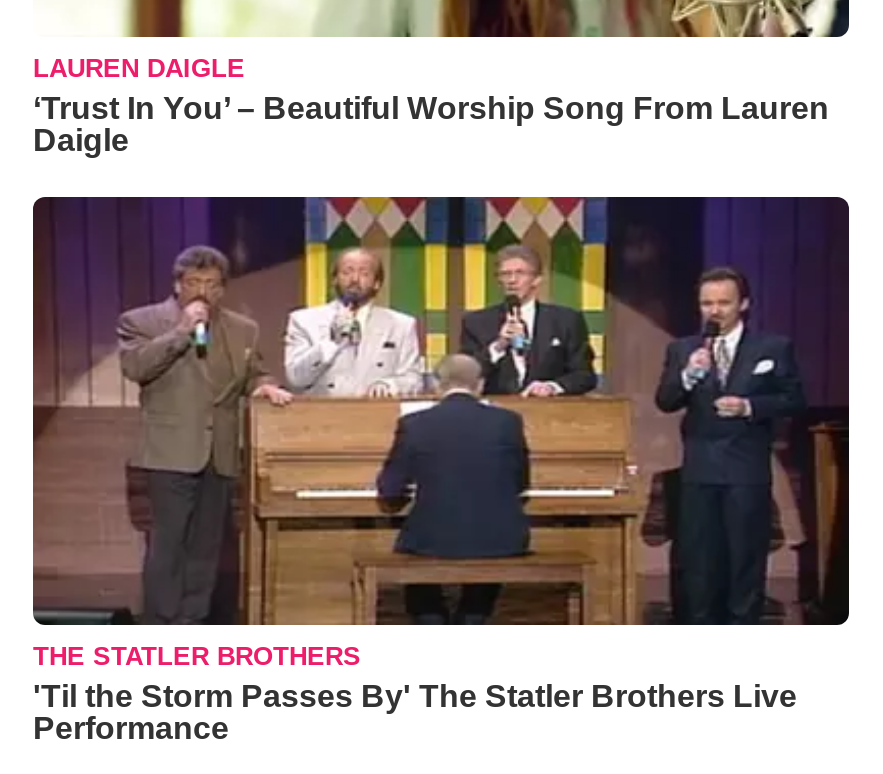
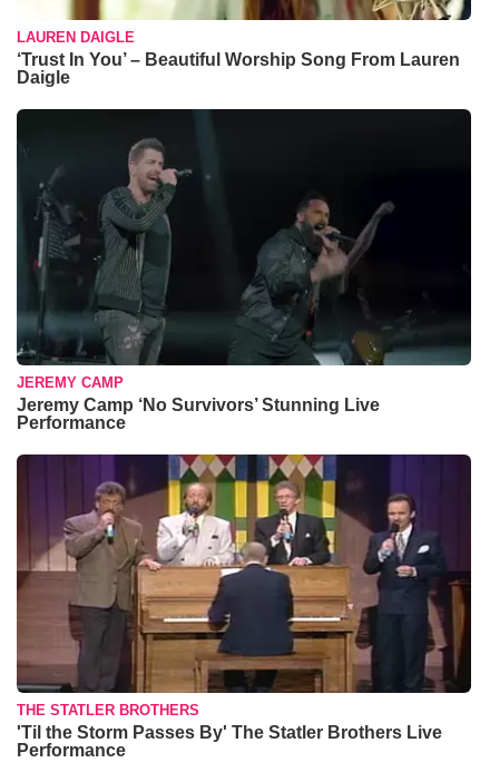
+ [image]
+ JEREMY CAMP
+ Jeremy Camp ‘No Survivors’ Stunning Live
+ Performance
